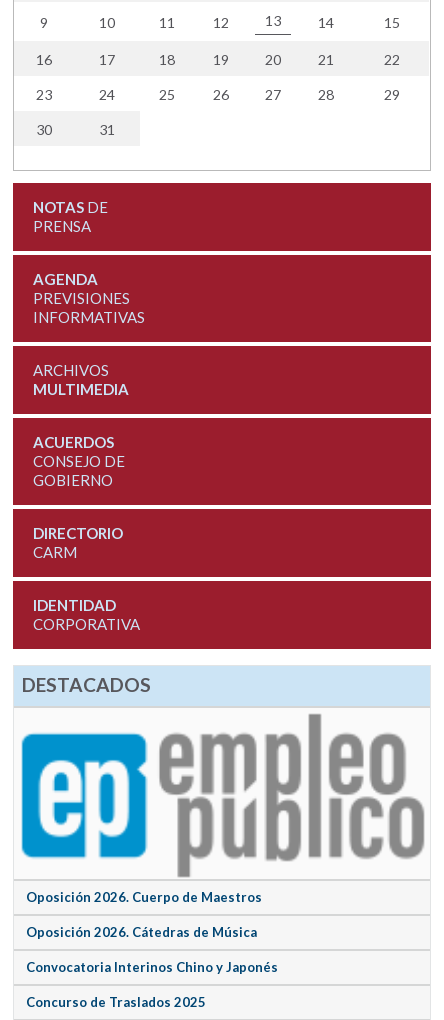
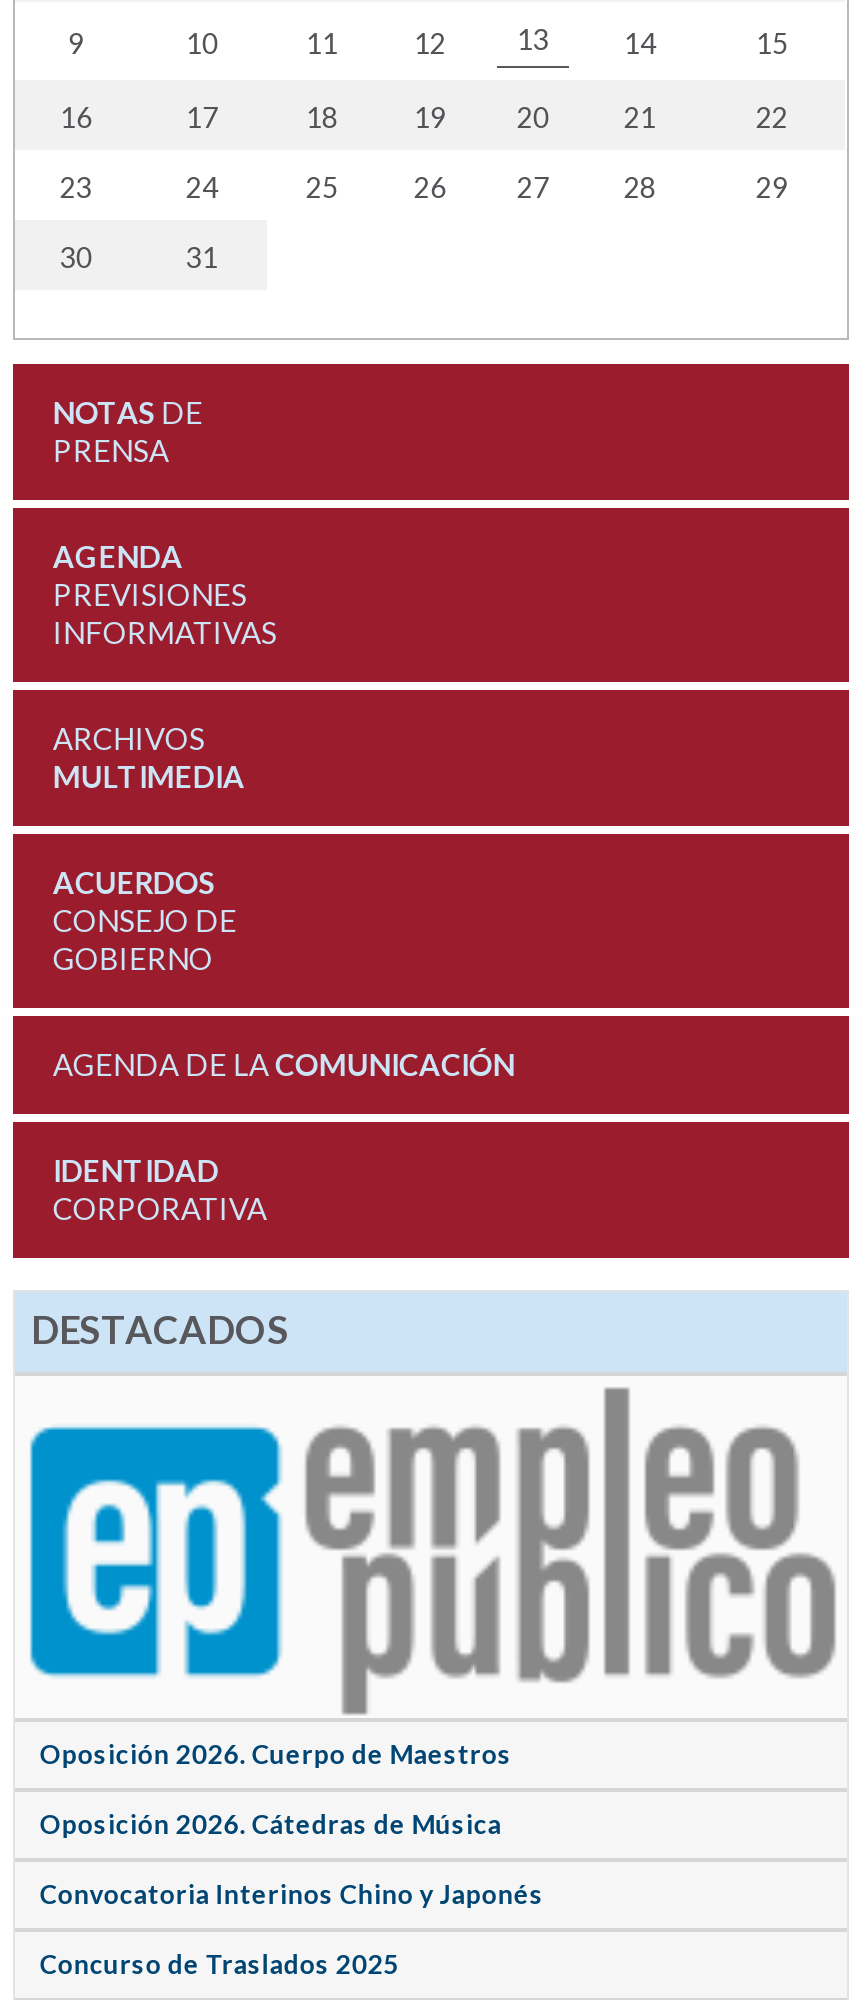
- DIRECTORIO
- CARM
+ AGENDA DE LA COMUNICACIÓN
